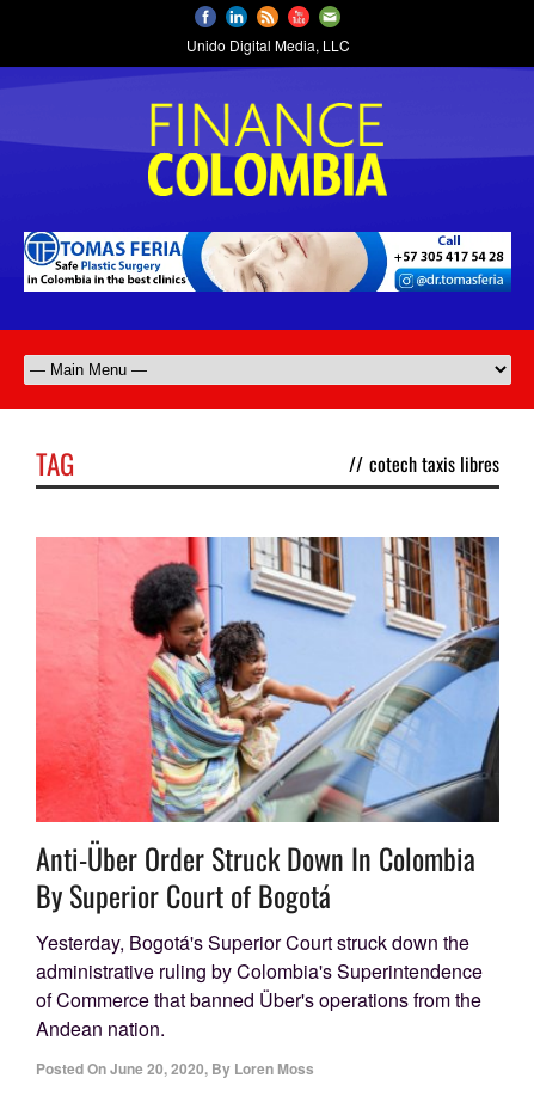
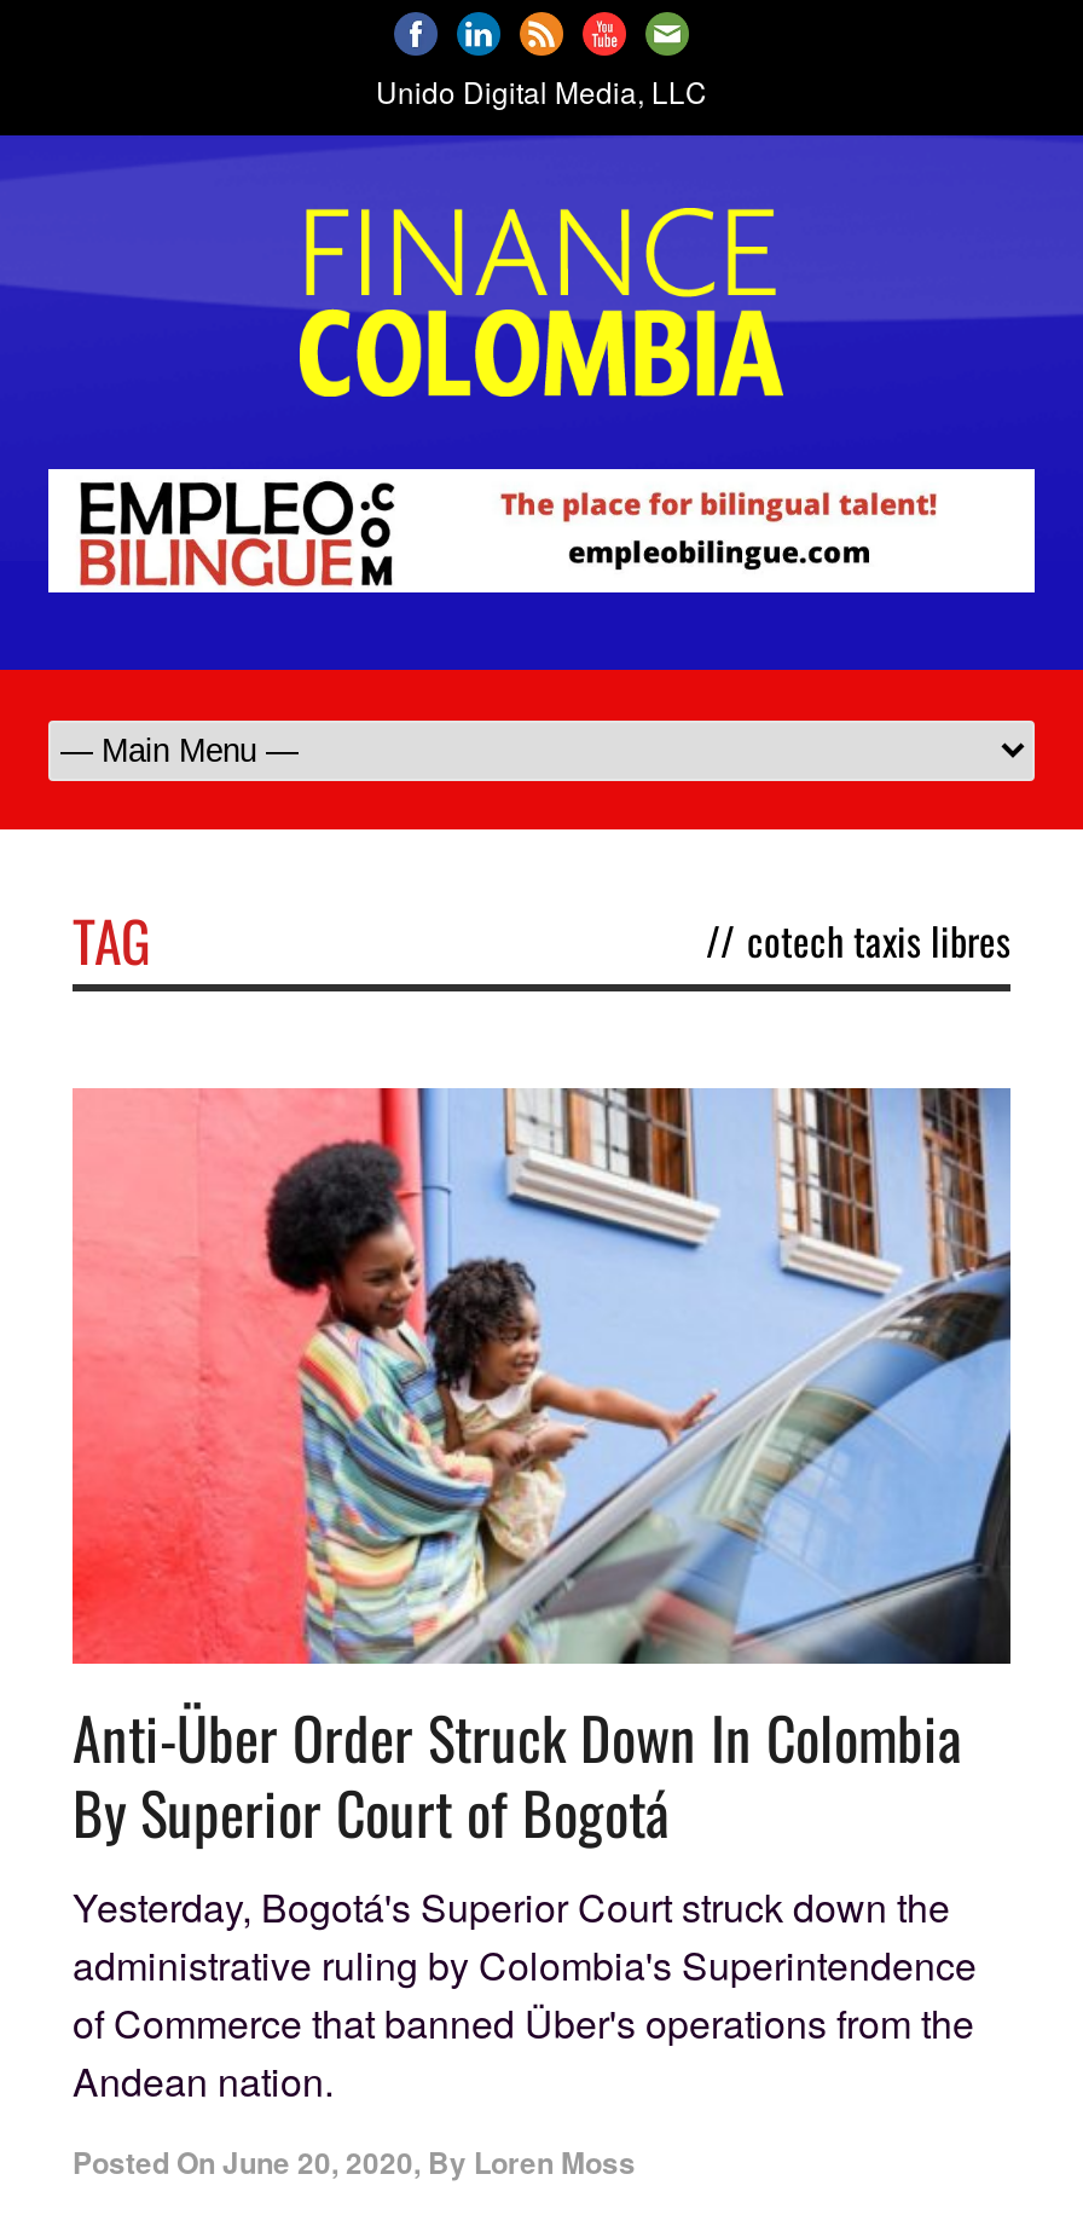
- [image]
+ [image]
